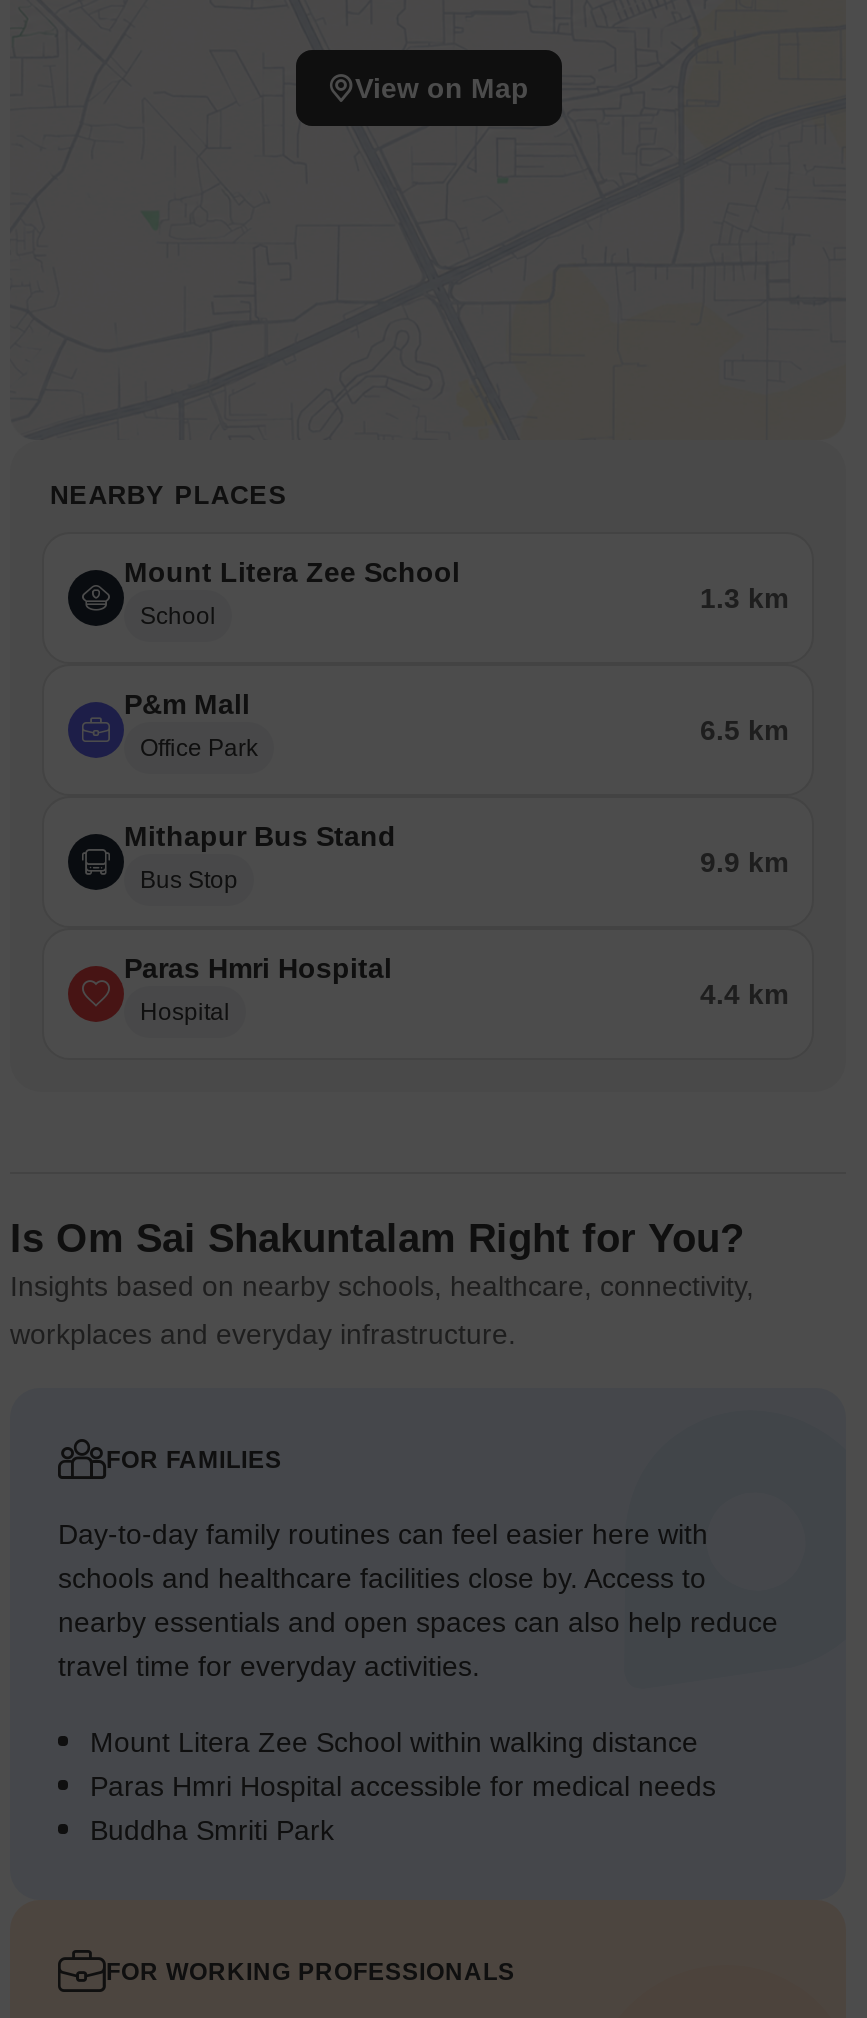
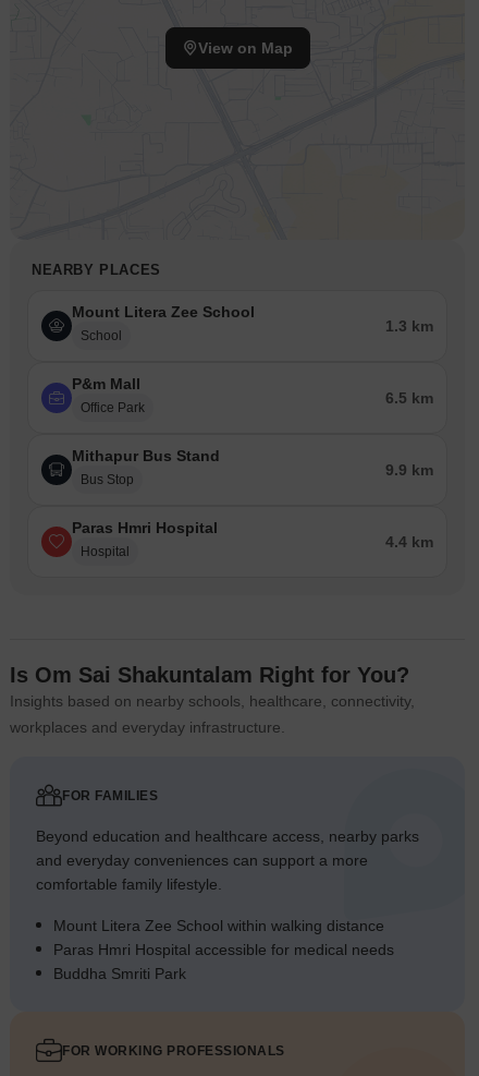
- Day-to-day family routines can feel easier here with
- schools and healthcare facilities close by. Access to
- nearby essentials and open spaces can also help reduce
- travel time for everyday activities.
+ Beyond education and healthcare access, nearby parks
+ and everyday conveniences can support a more
+ comfortable family lifestyle.
